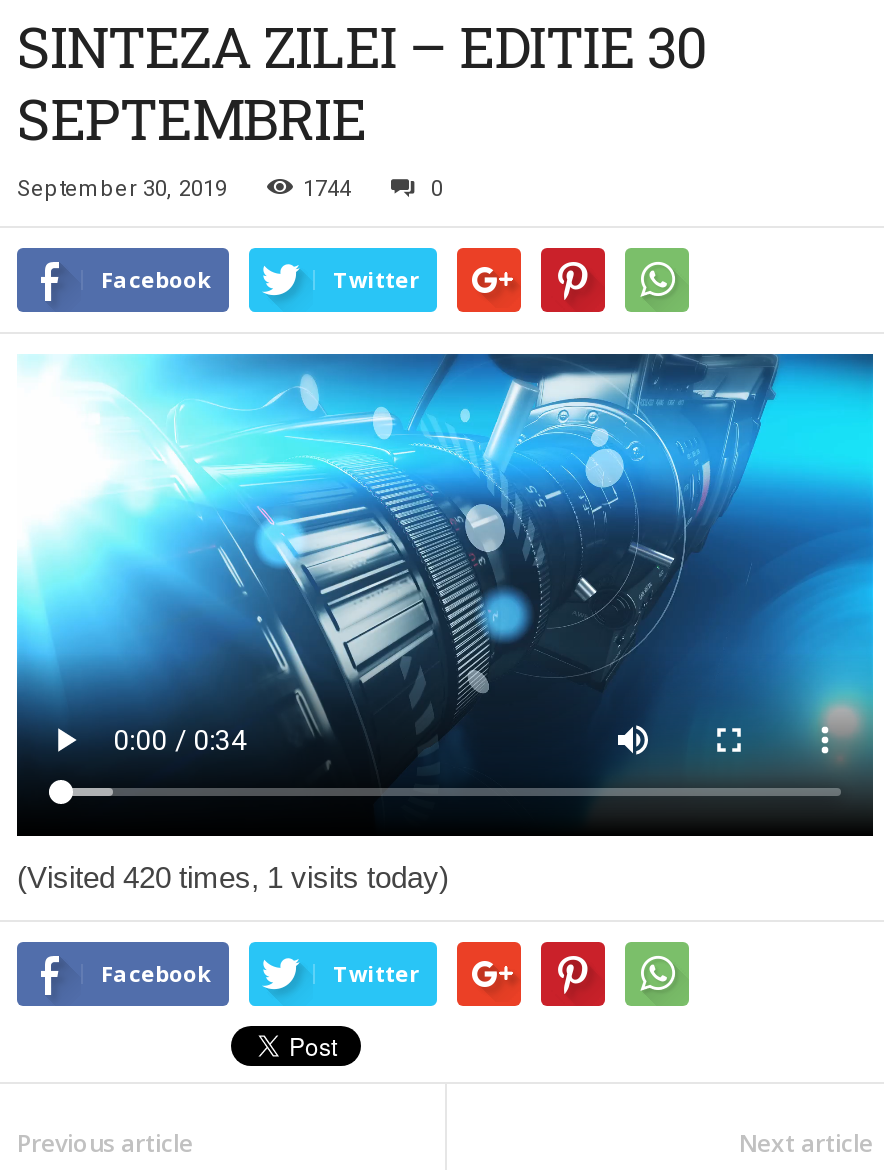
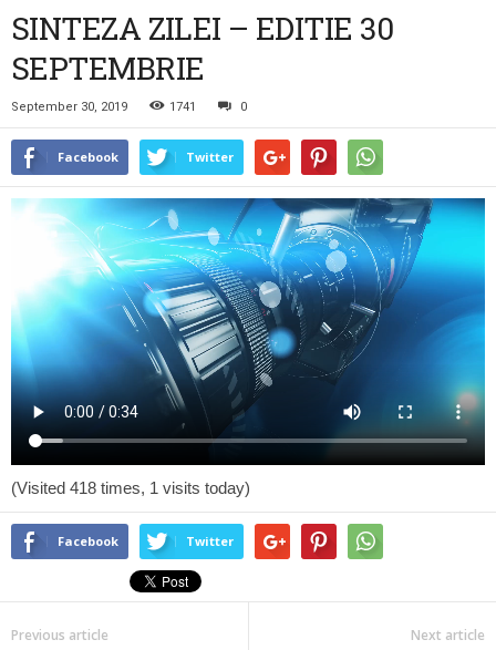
- 1744
+ 1741

- (Visited 420 times, 1 visits today)
+ (Visited 418 times, 1 visits today)
